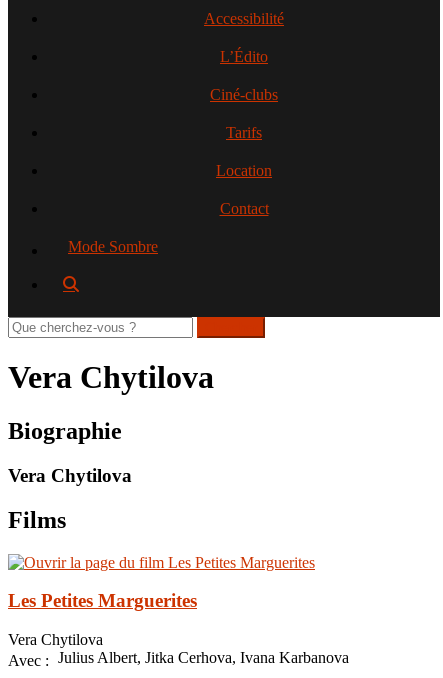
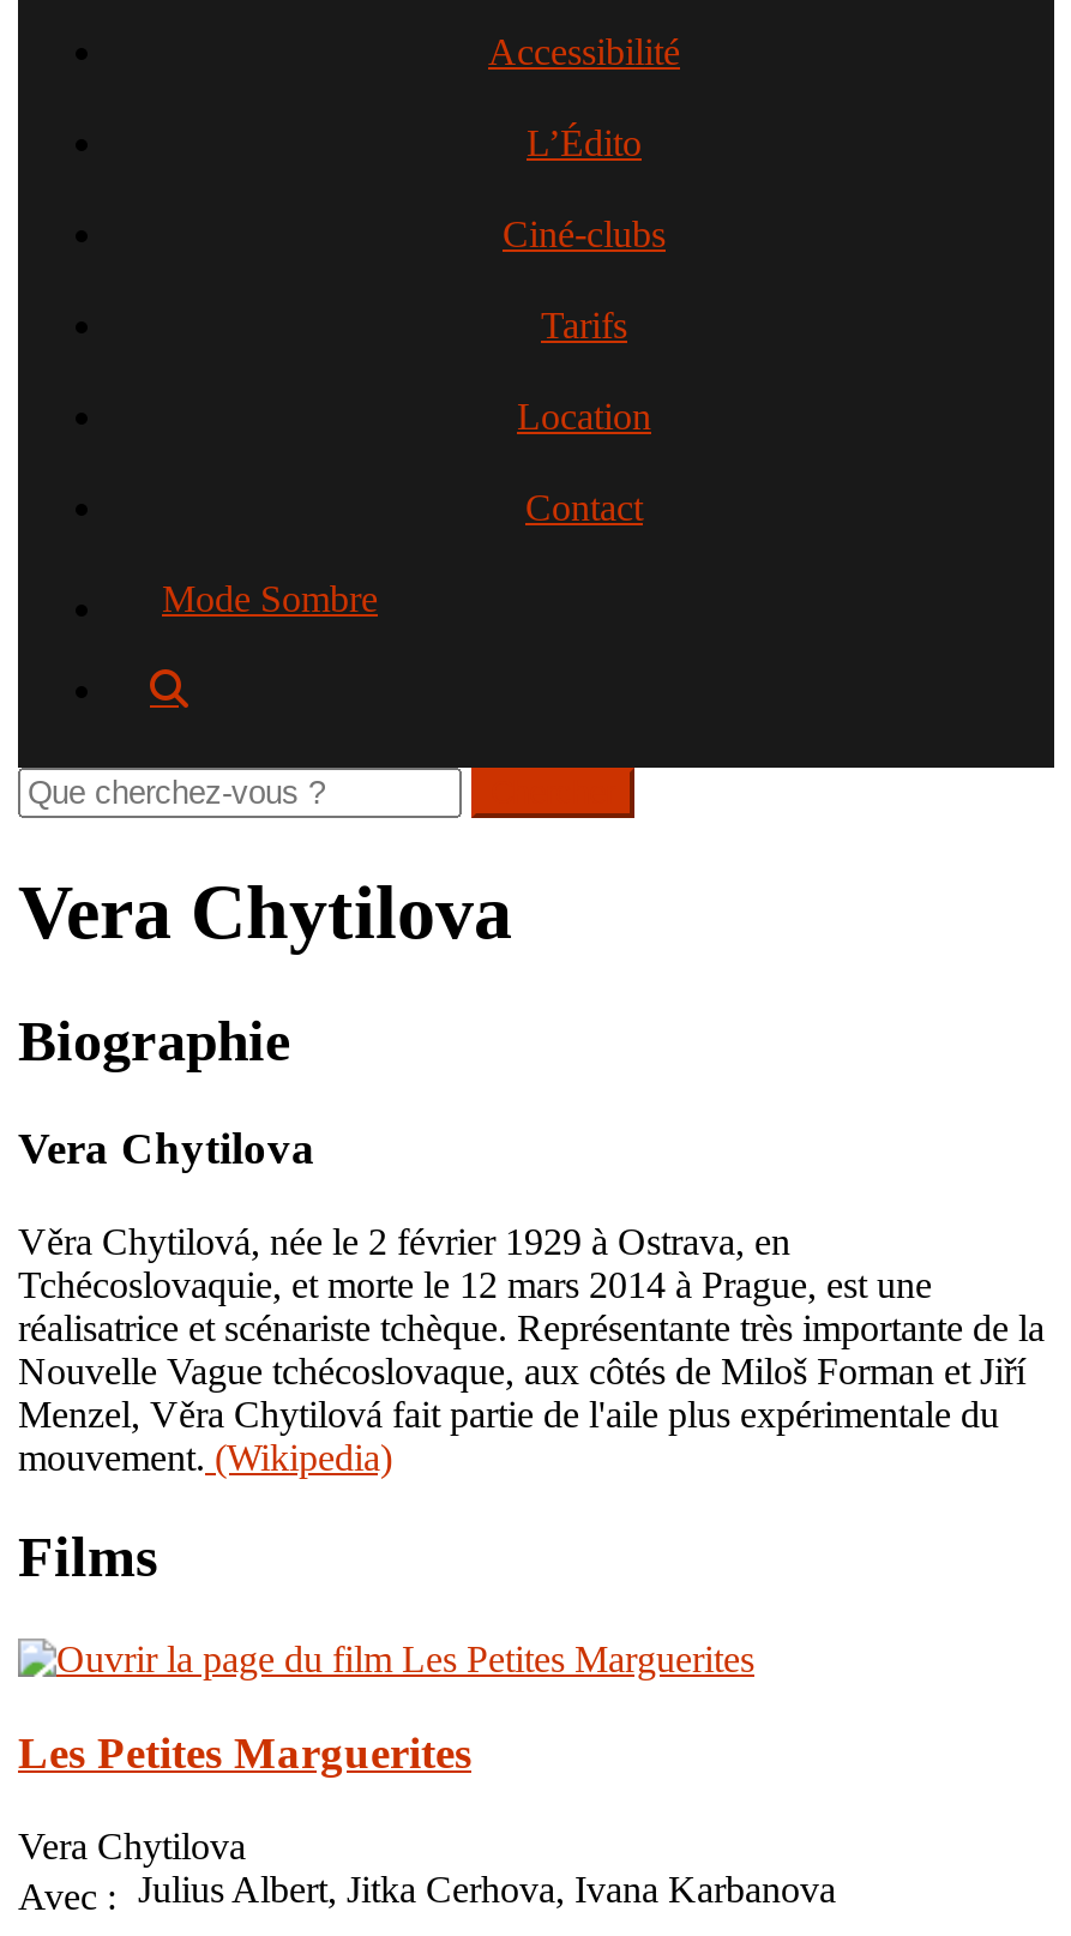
+ Věra Chytilová, née le 2 février 1929 à Ostrava, en
+ Tchécoslovaquie, et morte le 12 mars 2014 à Prague, est une
+ réalisatrice et scénariste tchèque. Représentante très importante de la
+ Nouvelle Vague tchécoslovaque, aux côtés de Miloš Forman et Jiří
+ Menzel, Věra Chytilová fait partie de l'aile plus expérimentale du
+ mouvement. (Wikipedia)
